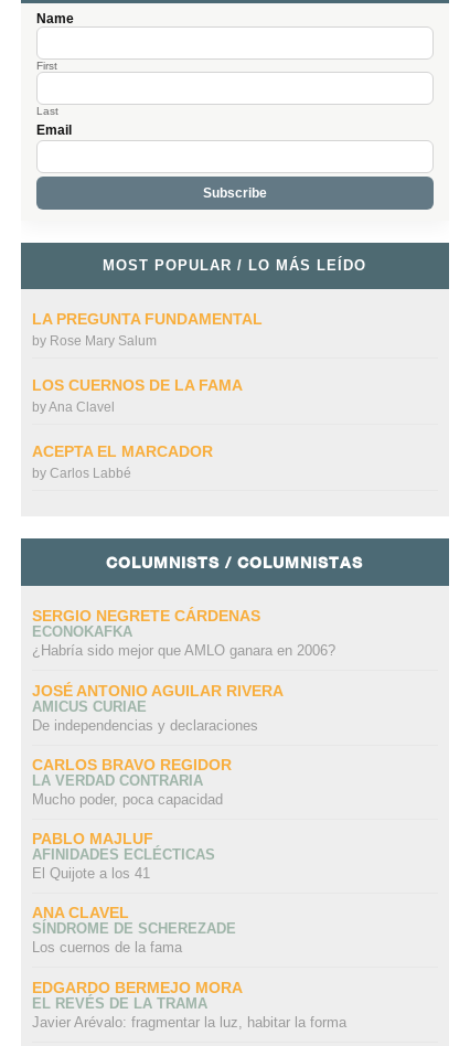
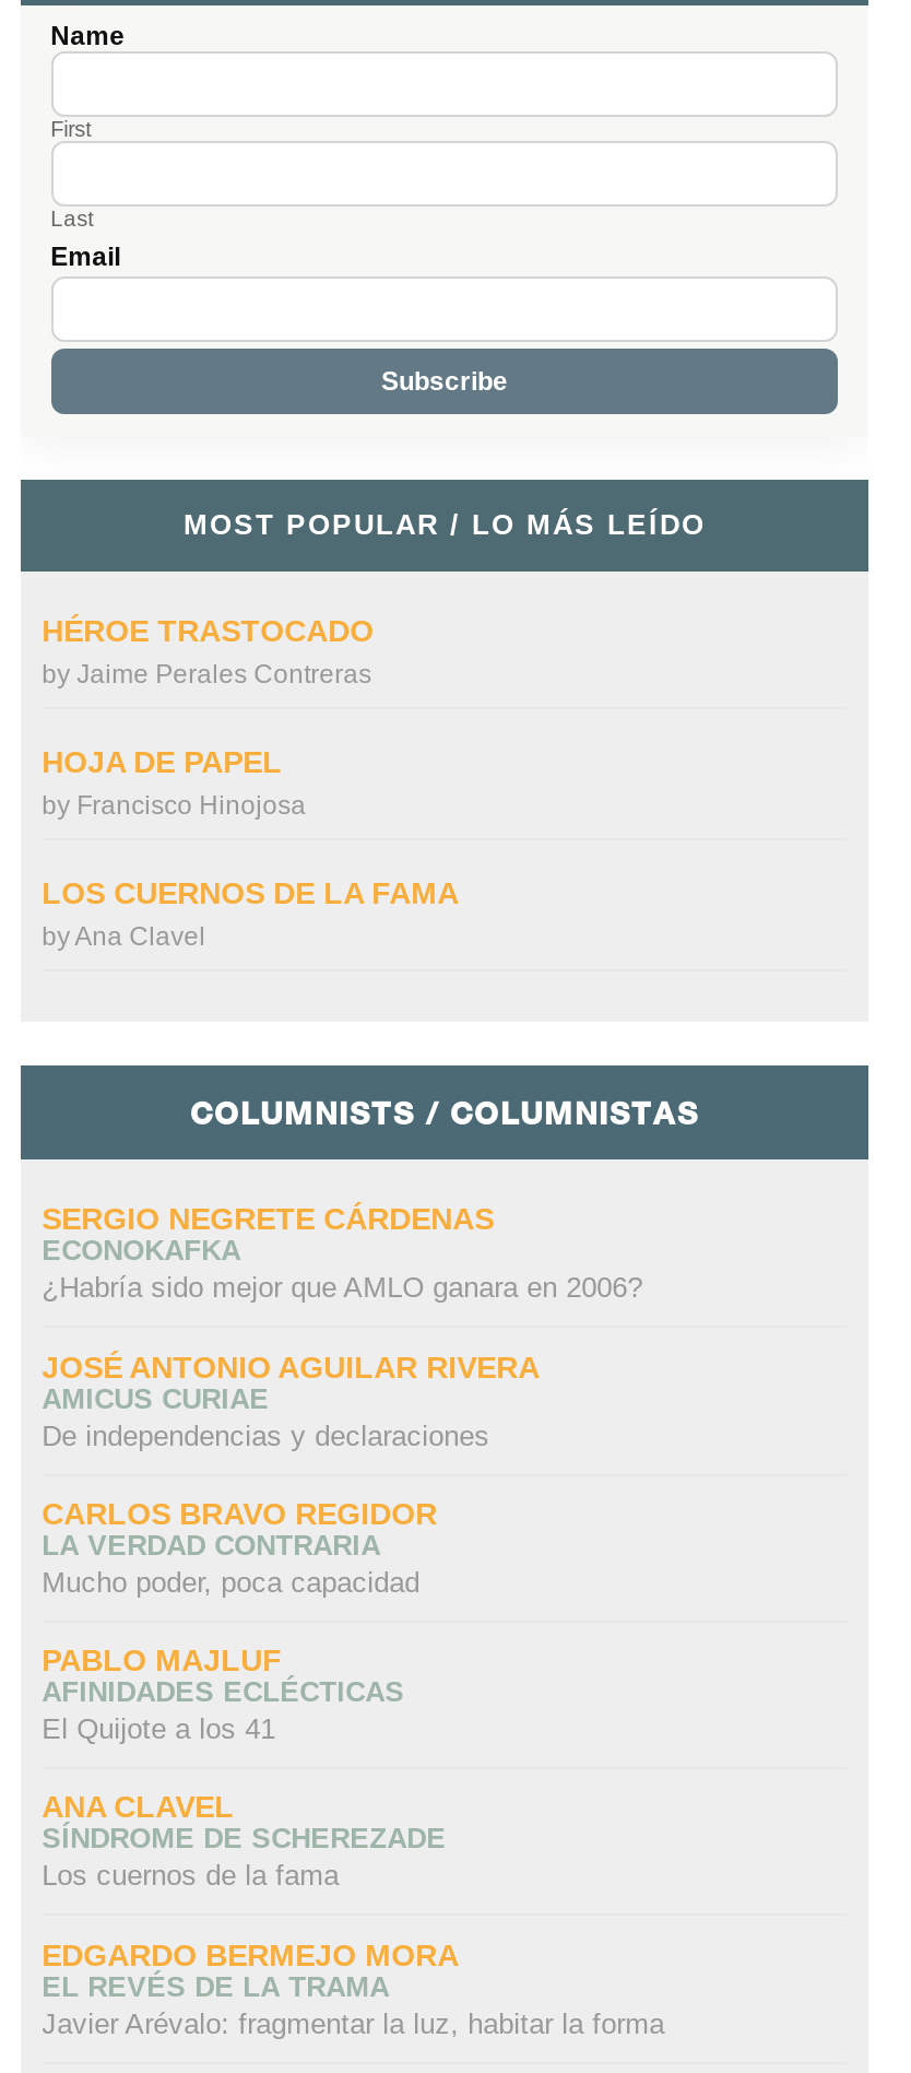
- LA PREGUNTA FUNDAMENTAL
- by Rose Mary Salum
+ HÉROE TRASTOCADO
+ by Jaime Perales Contreras
+ HOJA DE PAPEL
+ by Francisco Hinojosa

moved down: LOS CUERNOS DE LA FAMA | byAna Clavel

- ACEPTA EL MARCADOR
- by Carlos Labbé
